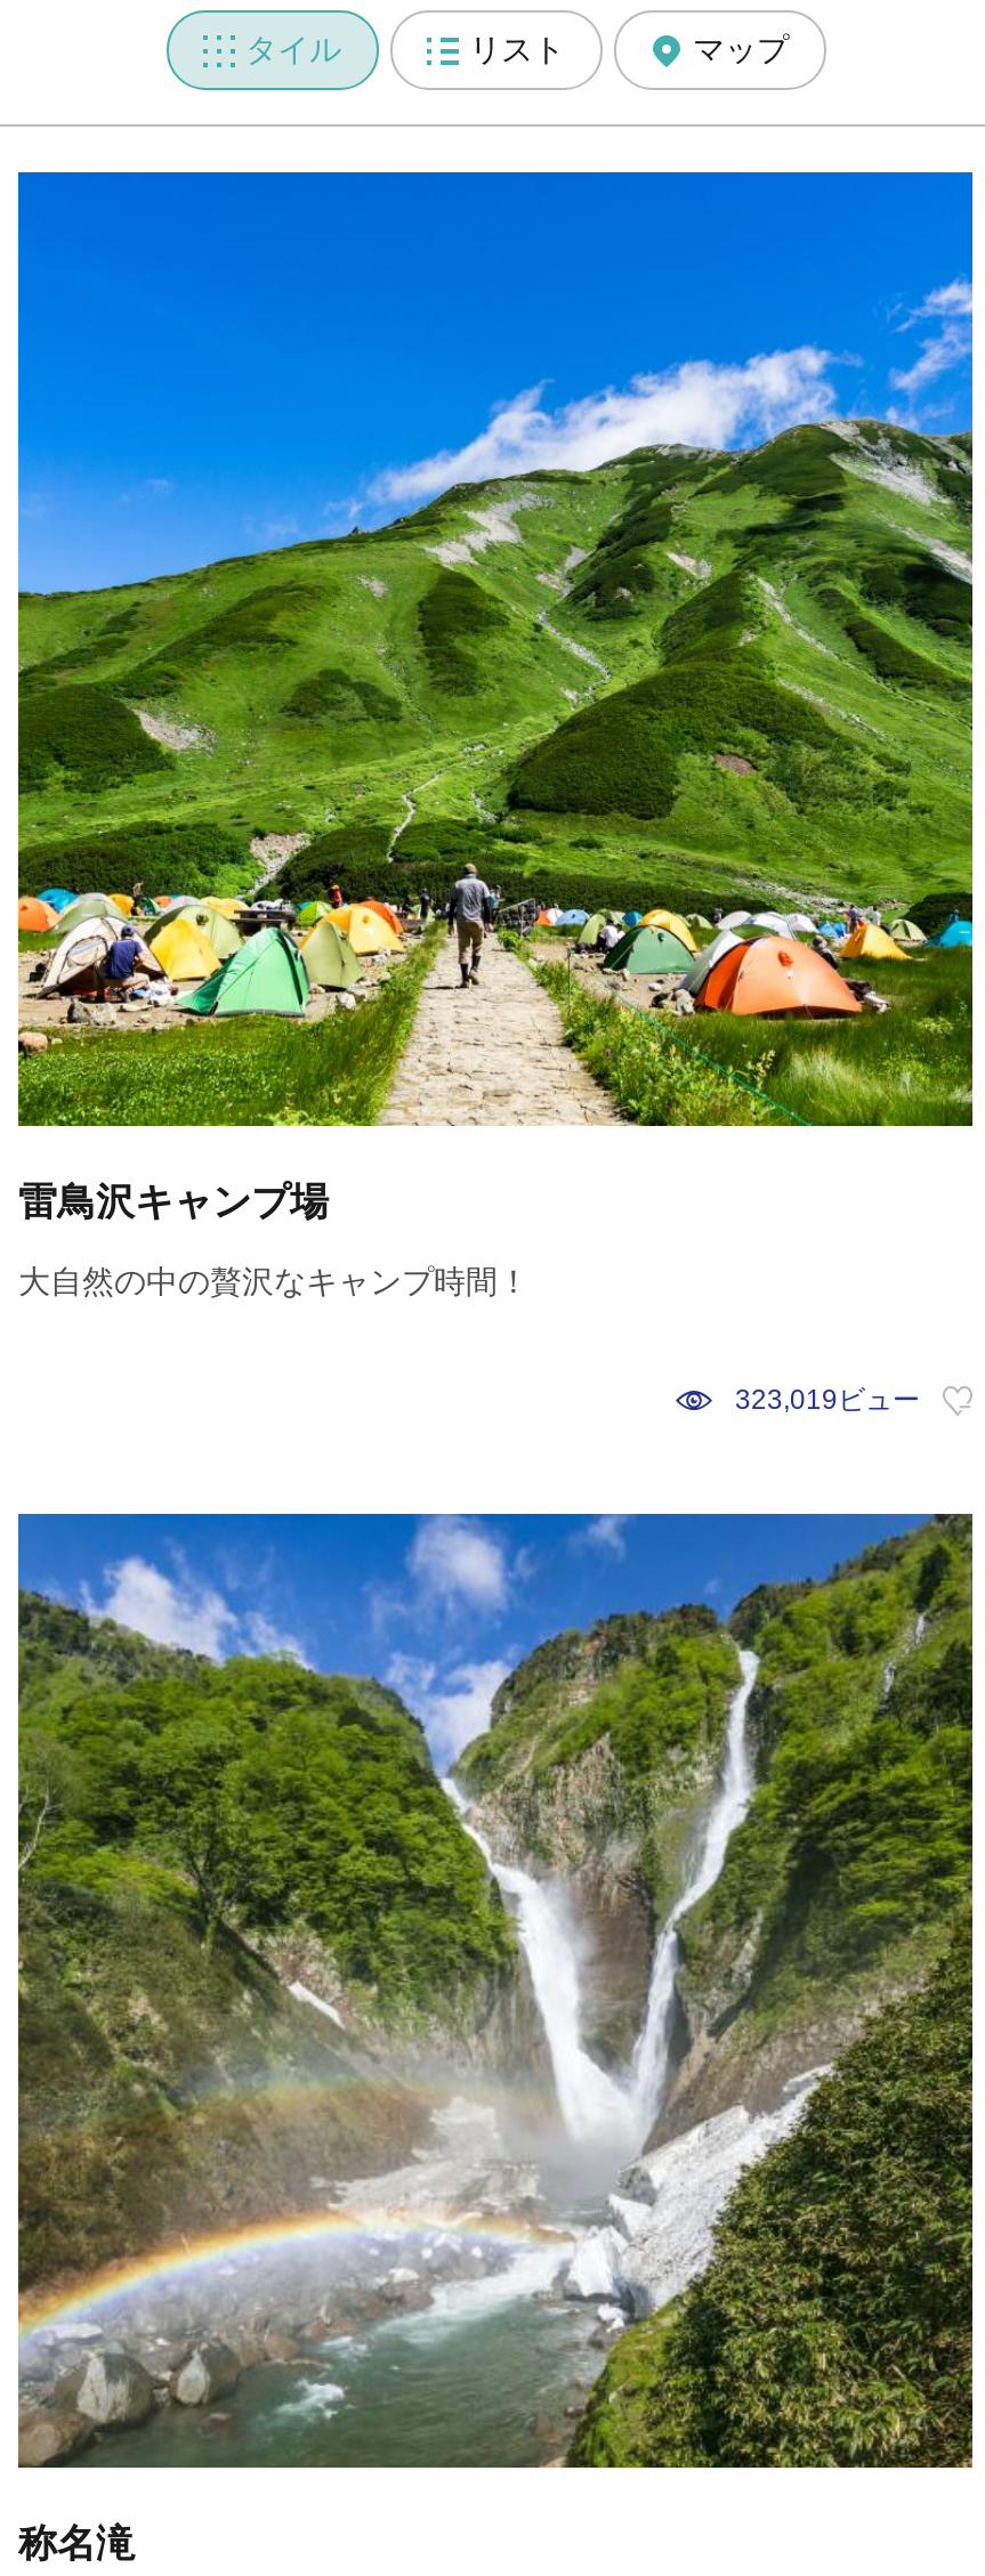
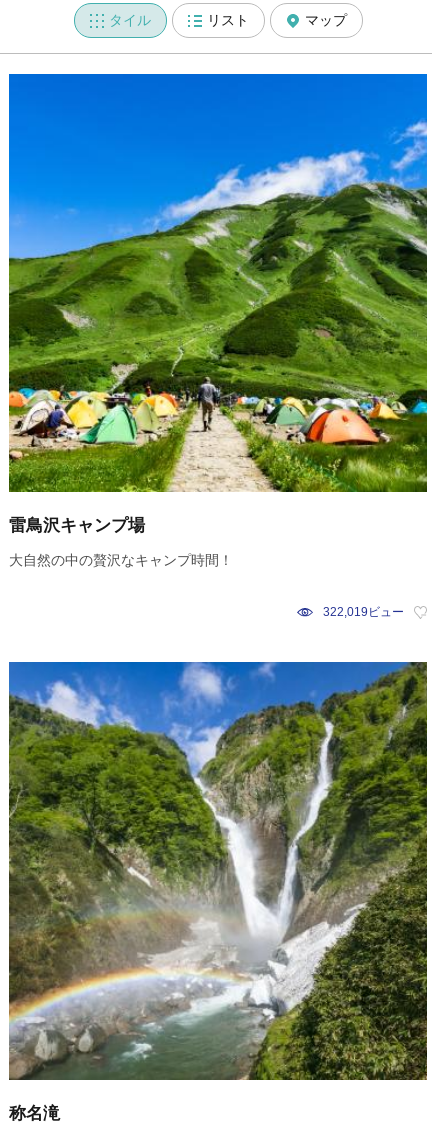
- 323,019ビュー
+ 322,019ビュー
